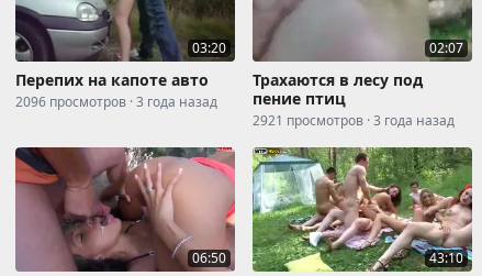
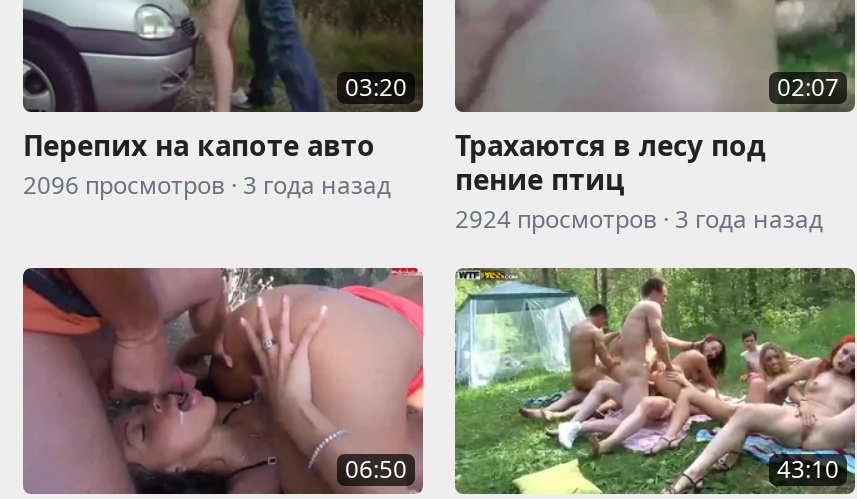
- 2921 просмотров · 3 года назад
+ 2924 просмотров · 3 года назад
